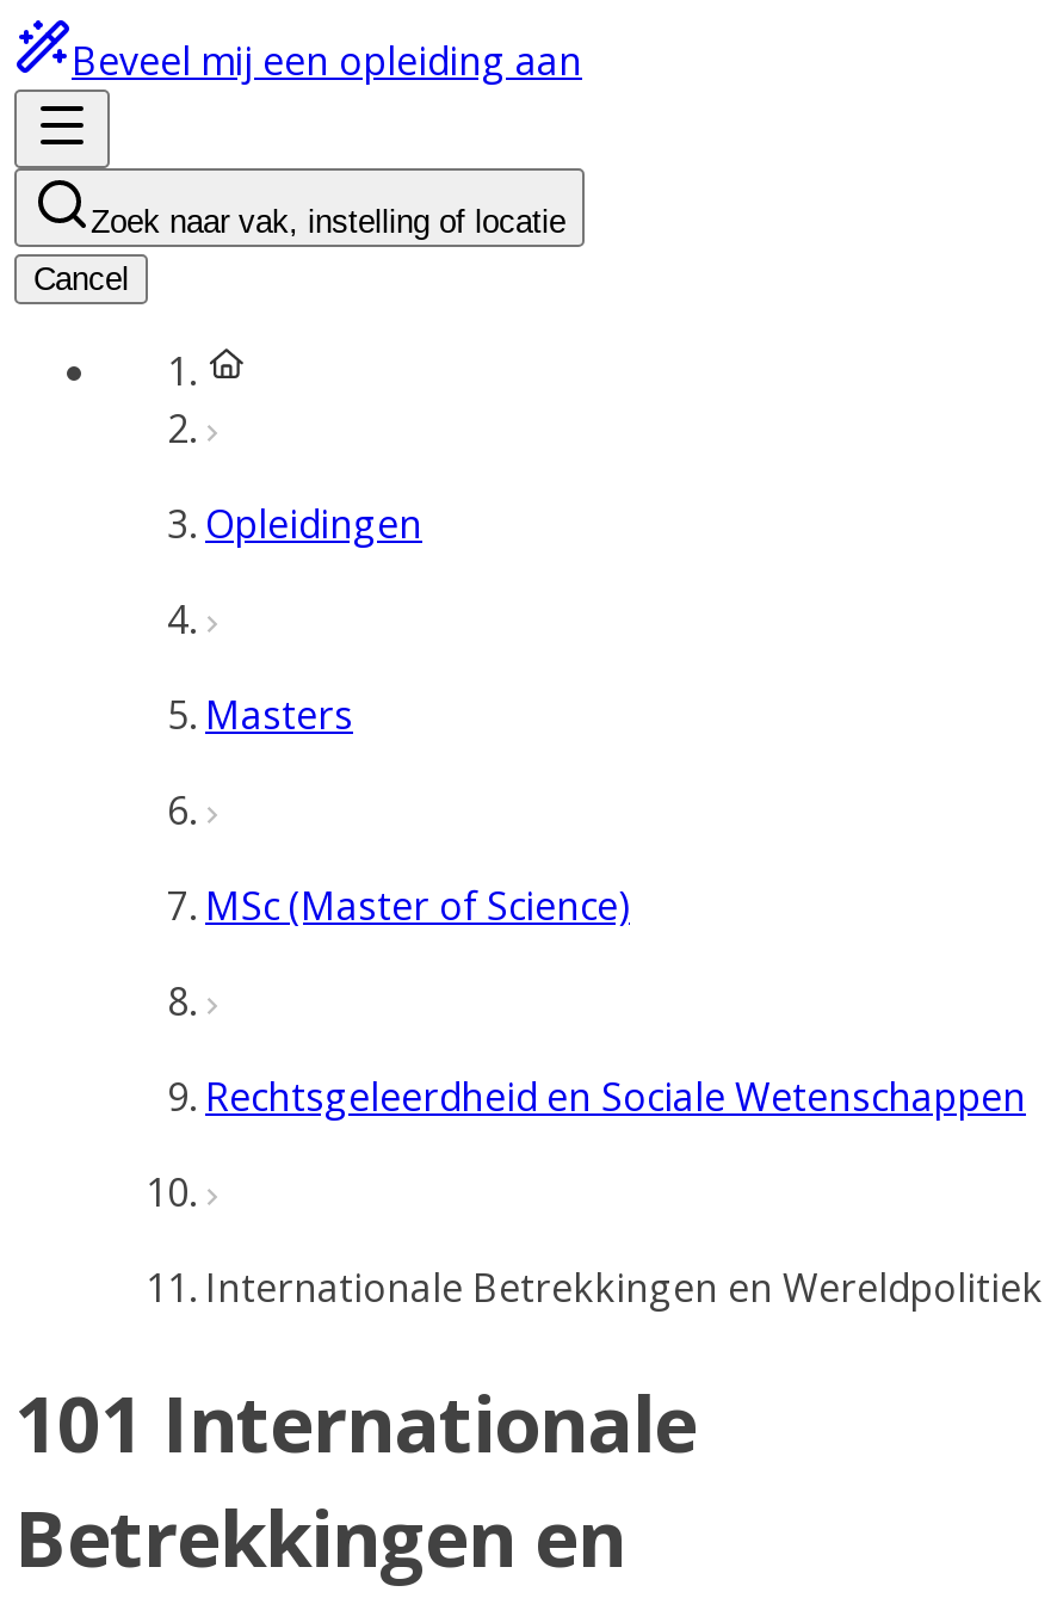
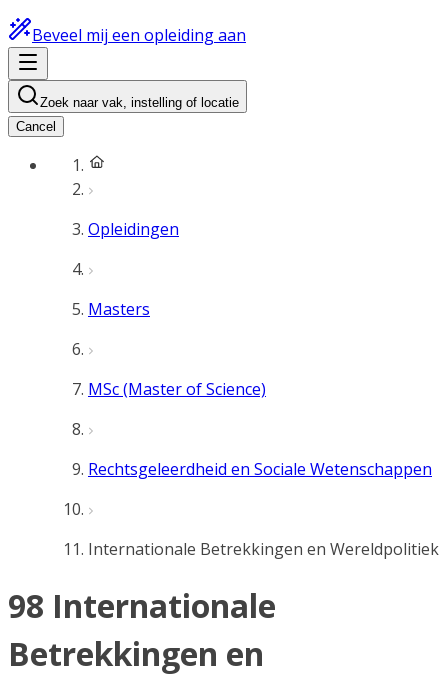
- 101 Internationale
+ 98 Internationale
